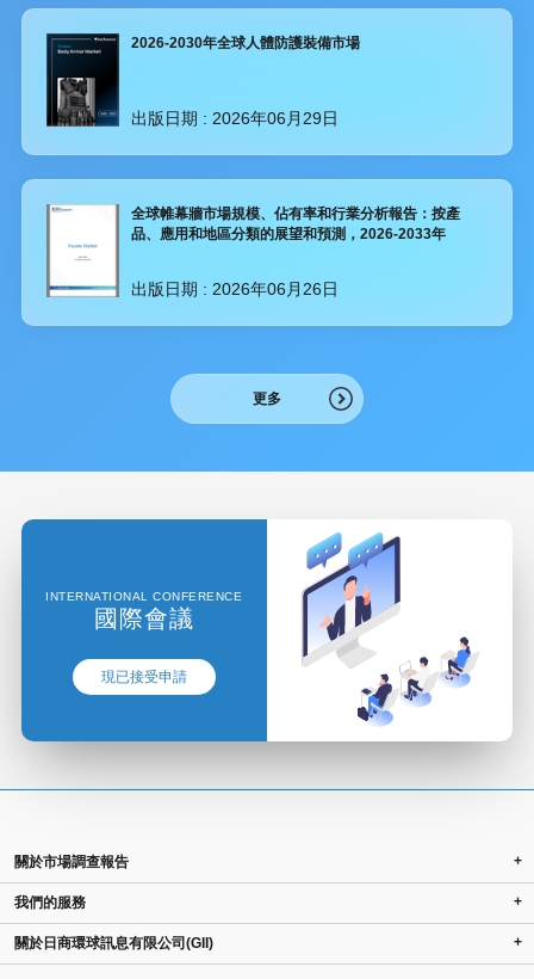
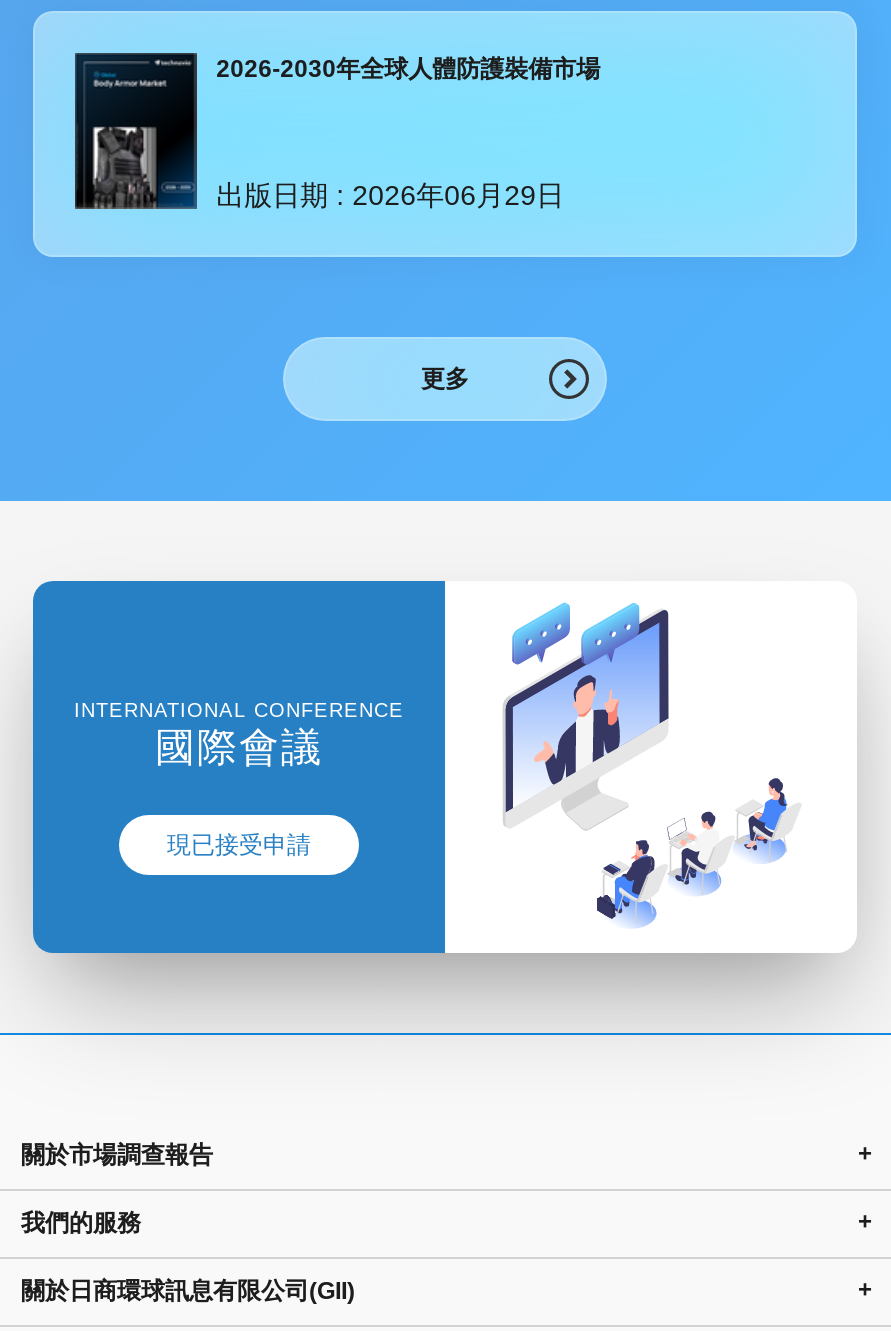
- [image]
- 全球帷幕牆市場規模、佔有率和行業分析報告：按產
- 品、應用和地區分類的展望和預測，2026-2033年
- 出版日期 : 2026年06月26日
